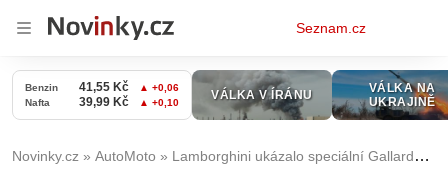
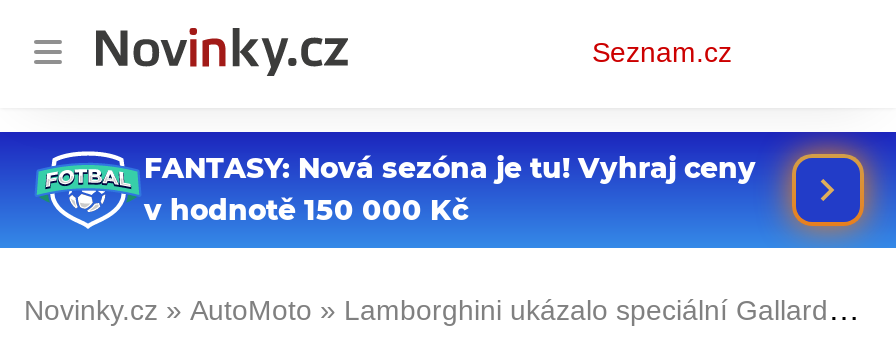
- [image]
+ [image]
